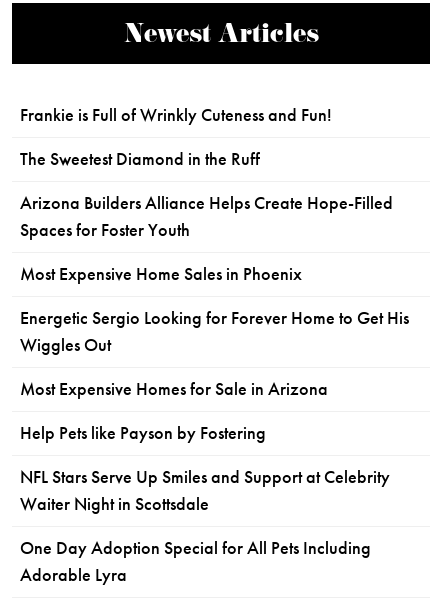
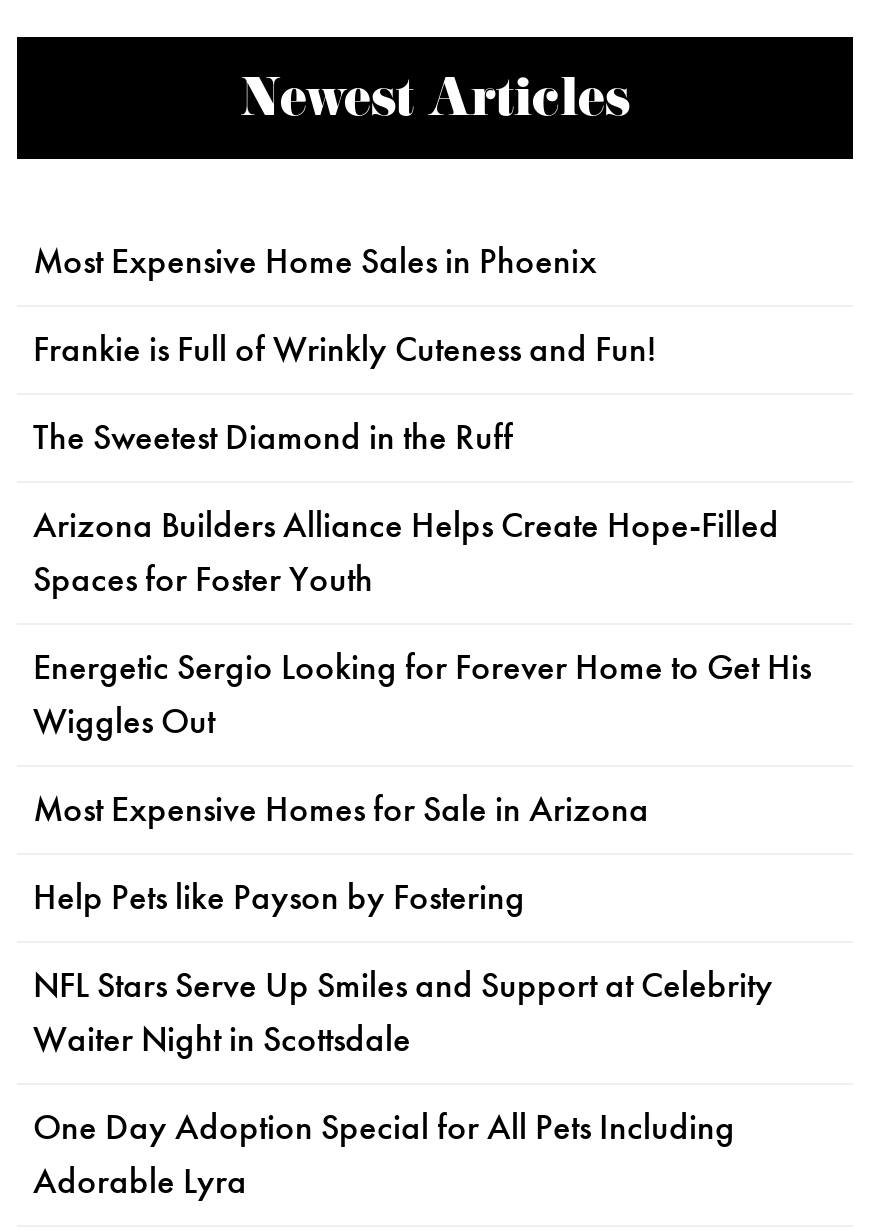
moved down: Frankie is Full of Wrinkly Cuteness and Fun! | The Sweetest Diamond in the Ruff | Arizona Builders Alliance Helps Create Hope-Filled | Spaces for Foster Youth

moved up: Most Expensive Home Sales in Phoenix
